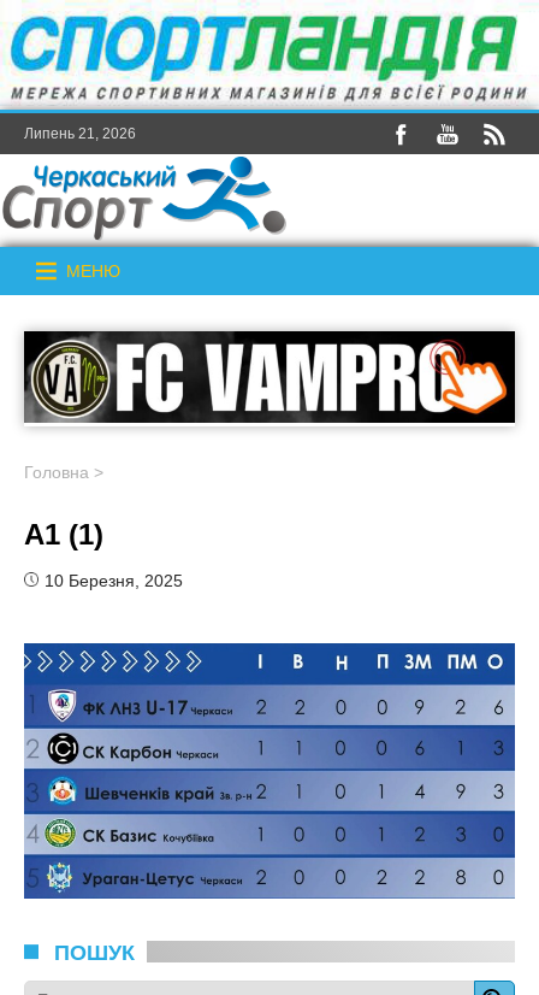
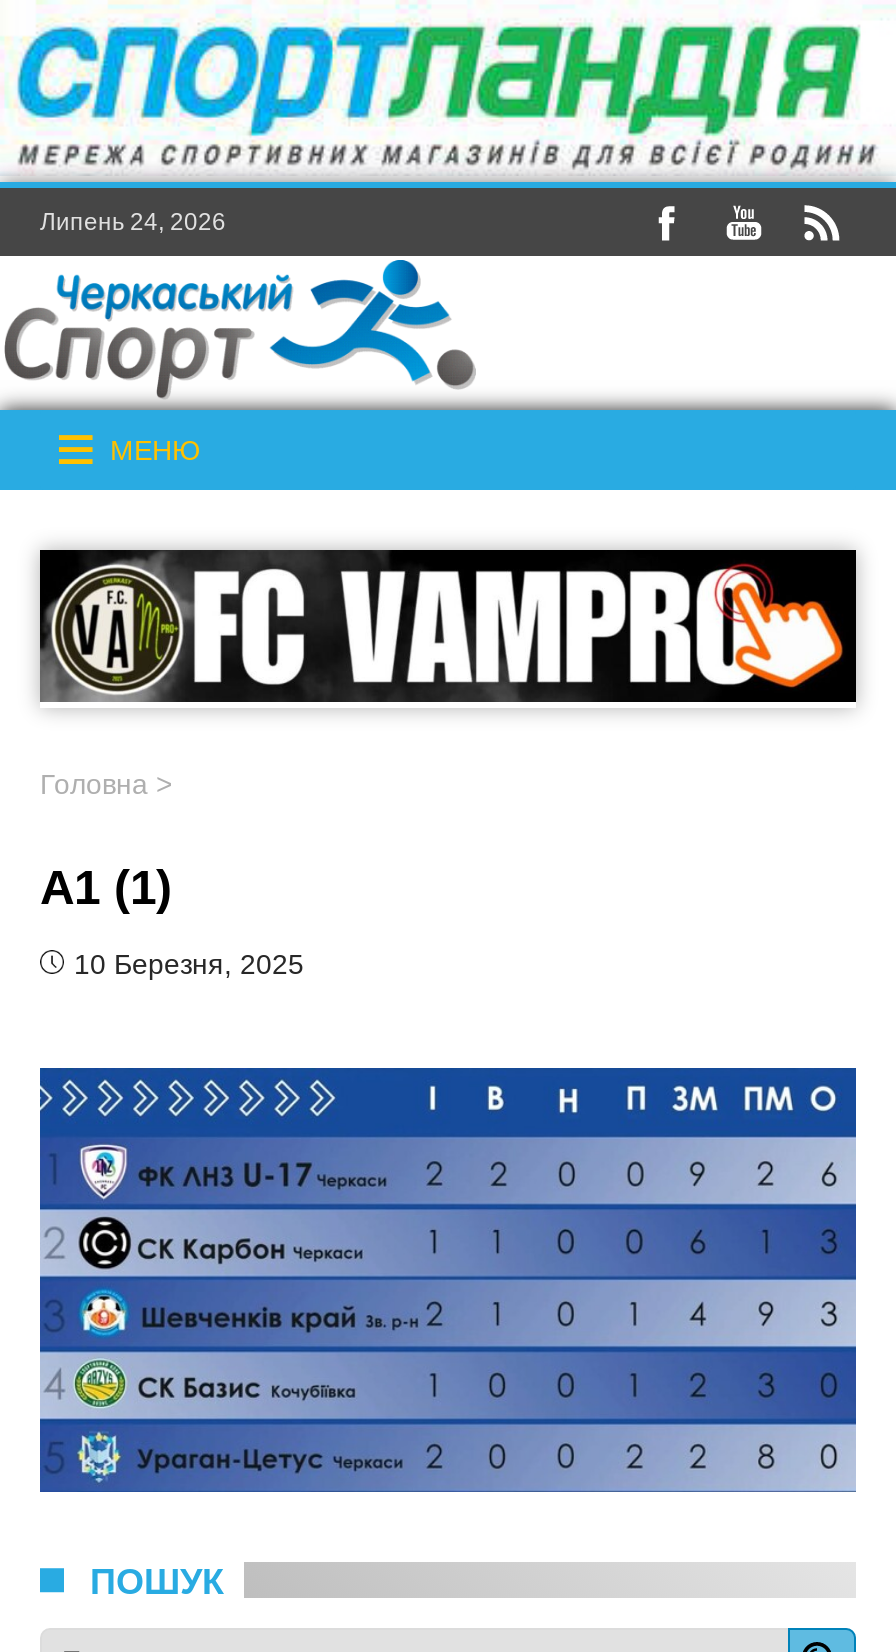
- Липень 21, 2026
+ Липень 24, 2026
